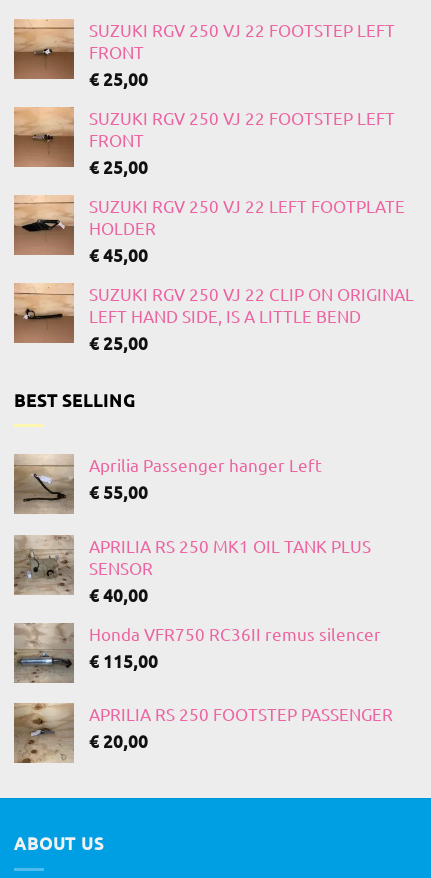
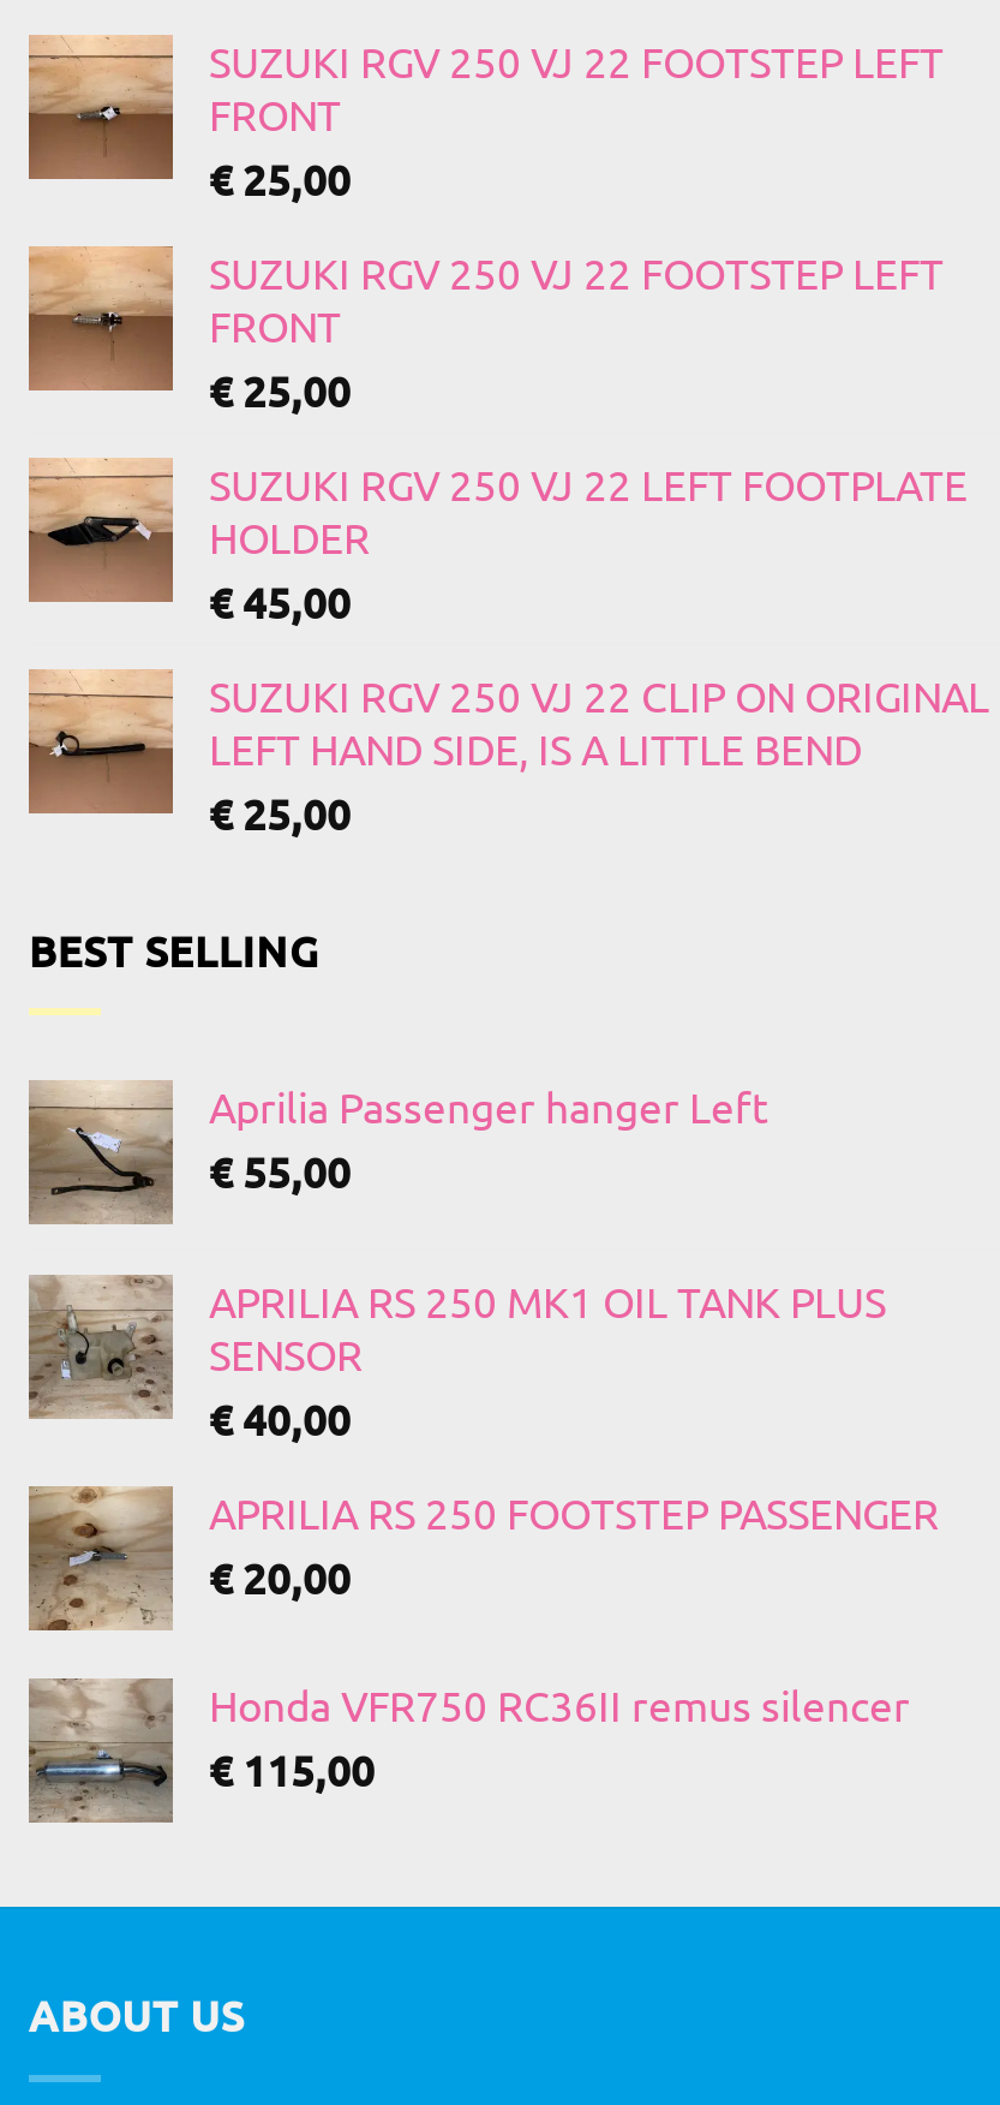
moved down: [image] | Honda VFR750 RC36II remus silencer | €115,00

moved up: [image] | APRILIA RS 250 FOOTSTEP PASSENGER | €20,00
